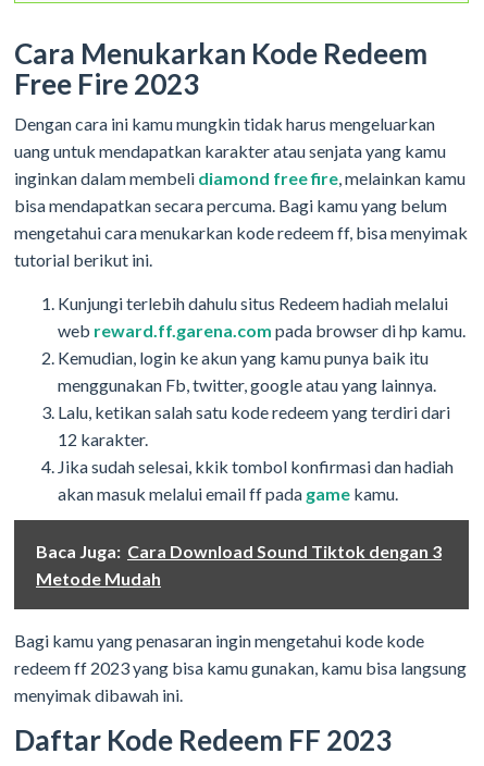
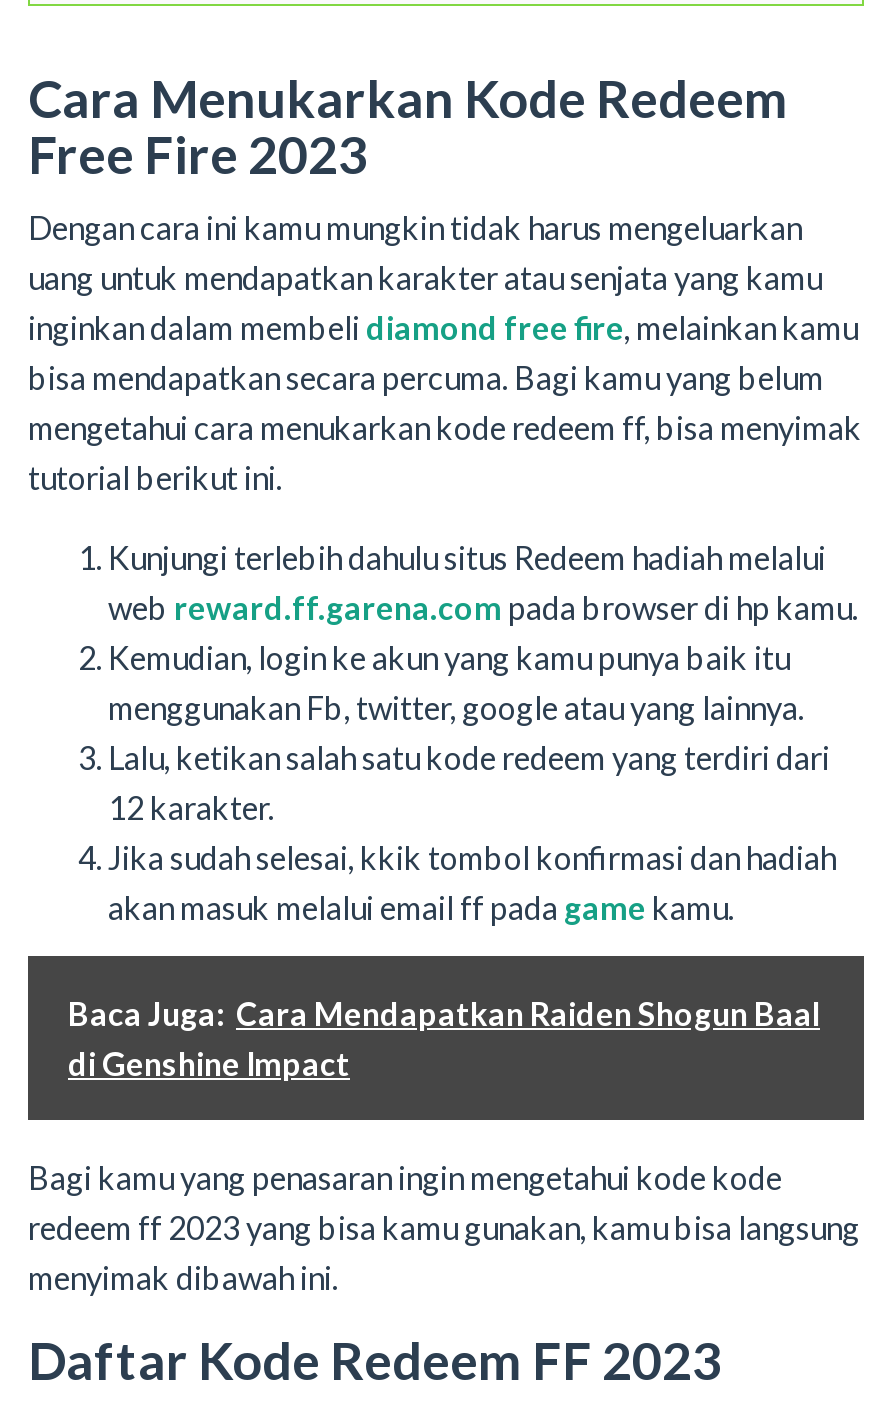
- Baca Juga: Cara Download Sound Tiktok dengan 3
- Metode Mudah
+ Baca Juga: Cara Mendapatkan Raiden Shogun Baal
+ di Genshine Impact
